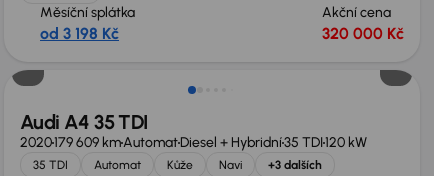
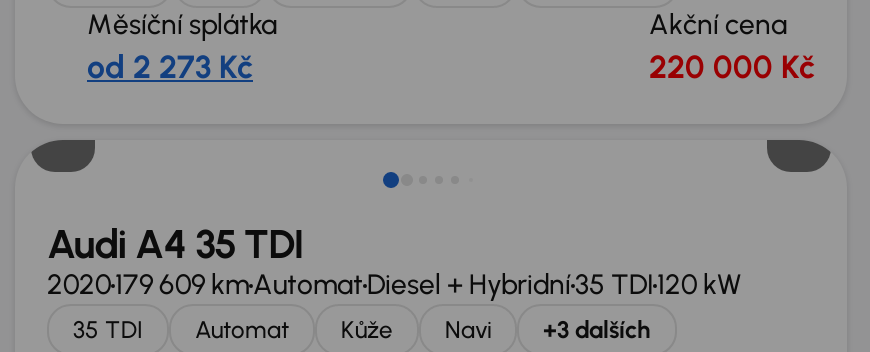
- od 3 198 Kč
+ od 2 273 Kč

- 320 000 Kč
+ 220 000 Kč
